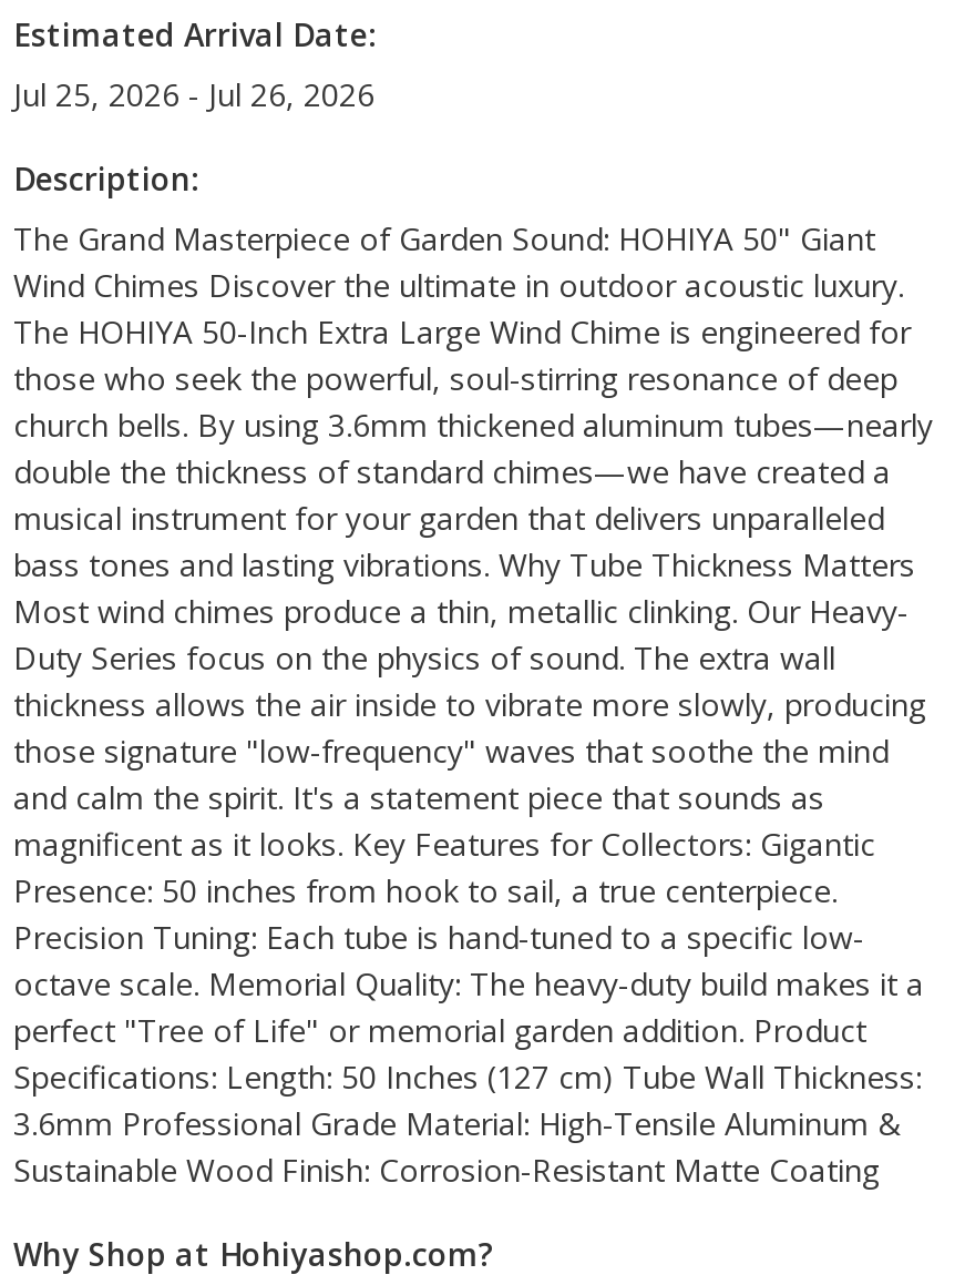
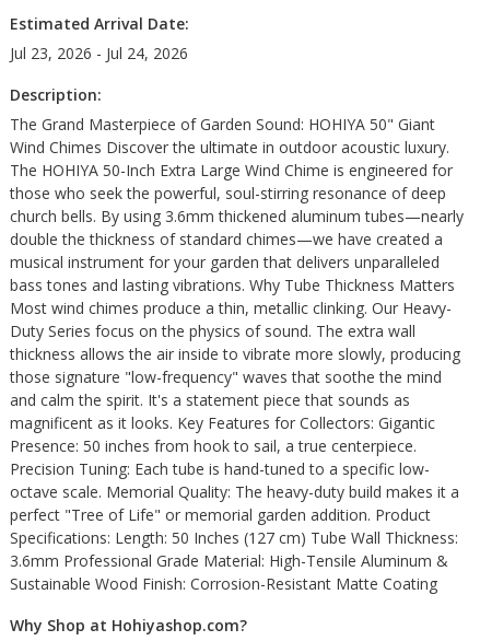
- Jul 25, 2026 - Jul 26, 2026
+ Jul 23, 2026 - Jul 24, 2026
